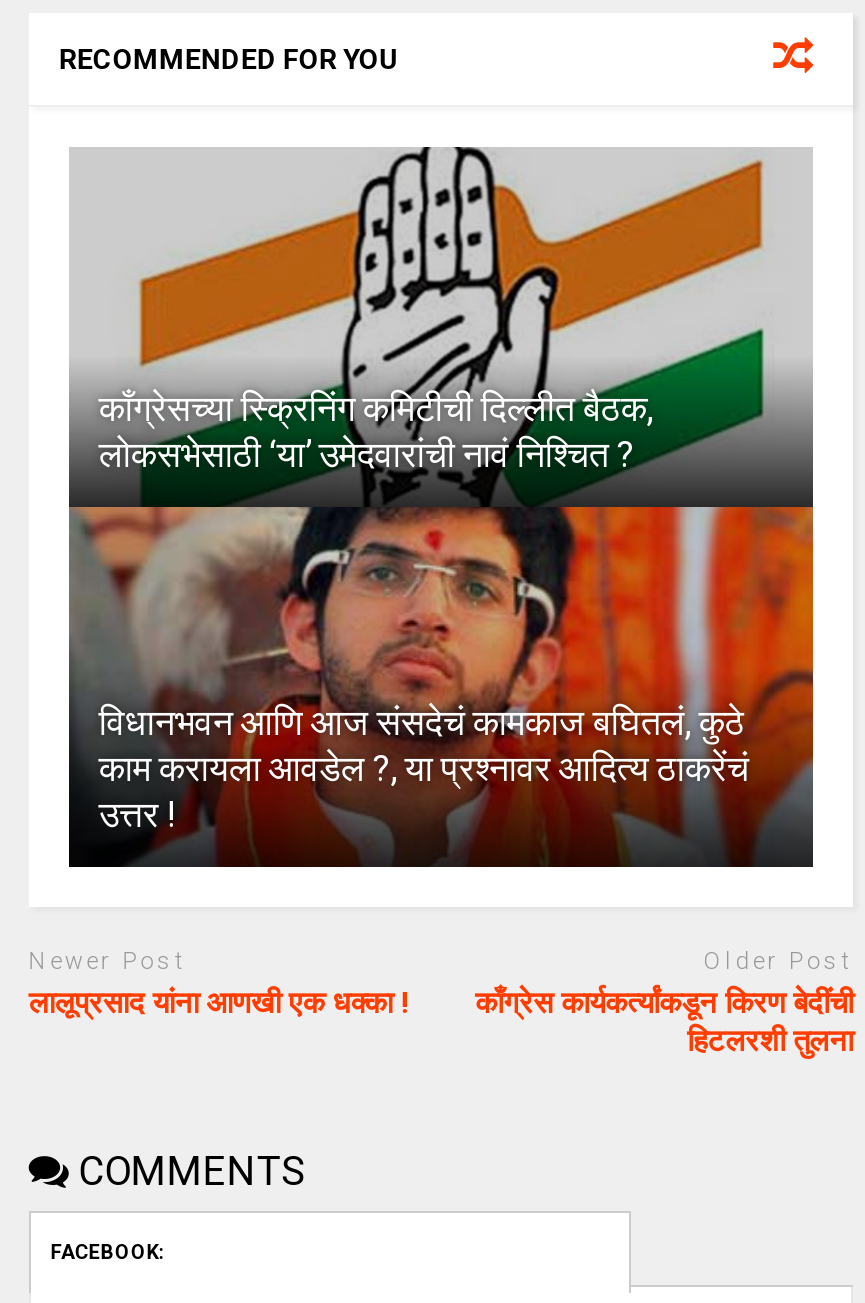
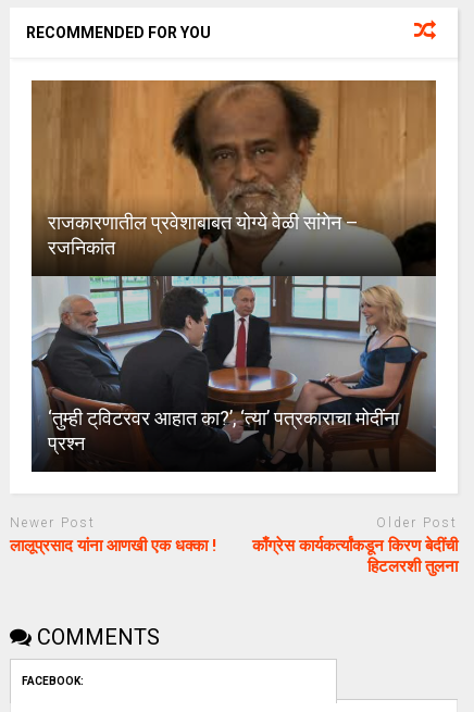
- [image]
- काँग्रेसच्या स्क्रिनिंग कमिटीची दिल्लीत बैठक,
- लोकसभेसाठी ‘या’ उमेदवारांची नावं निश्चित ?
+ [image]
+ राजकारणातील प्रवेशाबाबत योग्ये वेळी सांगेन –
+ रजनिकांत

- विधानभवन आणि आज संसदेचं कामकाज बघितलं, कुठे
- काम करायला आवडेल ?, या प्रश्नावर आदित्य ठाकरेंचं
- उत्तर !
+ ‘तुम्ही ट्‌विटरवर आहात का?’, ‘त्या’ पत्रकाराचा मोदींना
+ प्रश्न
